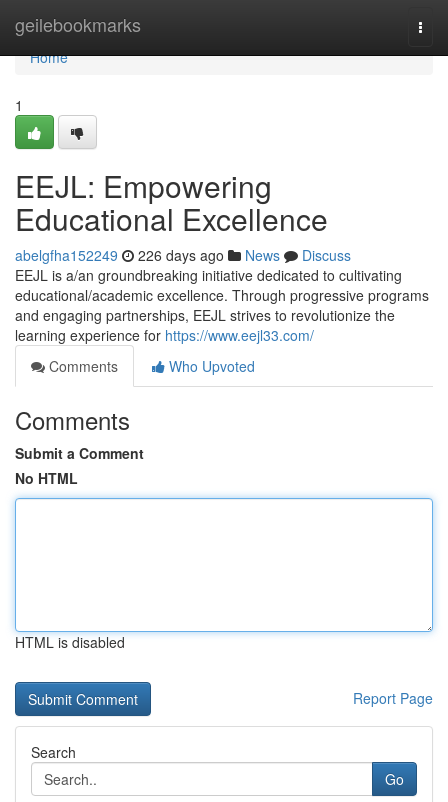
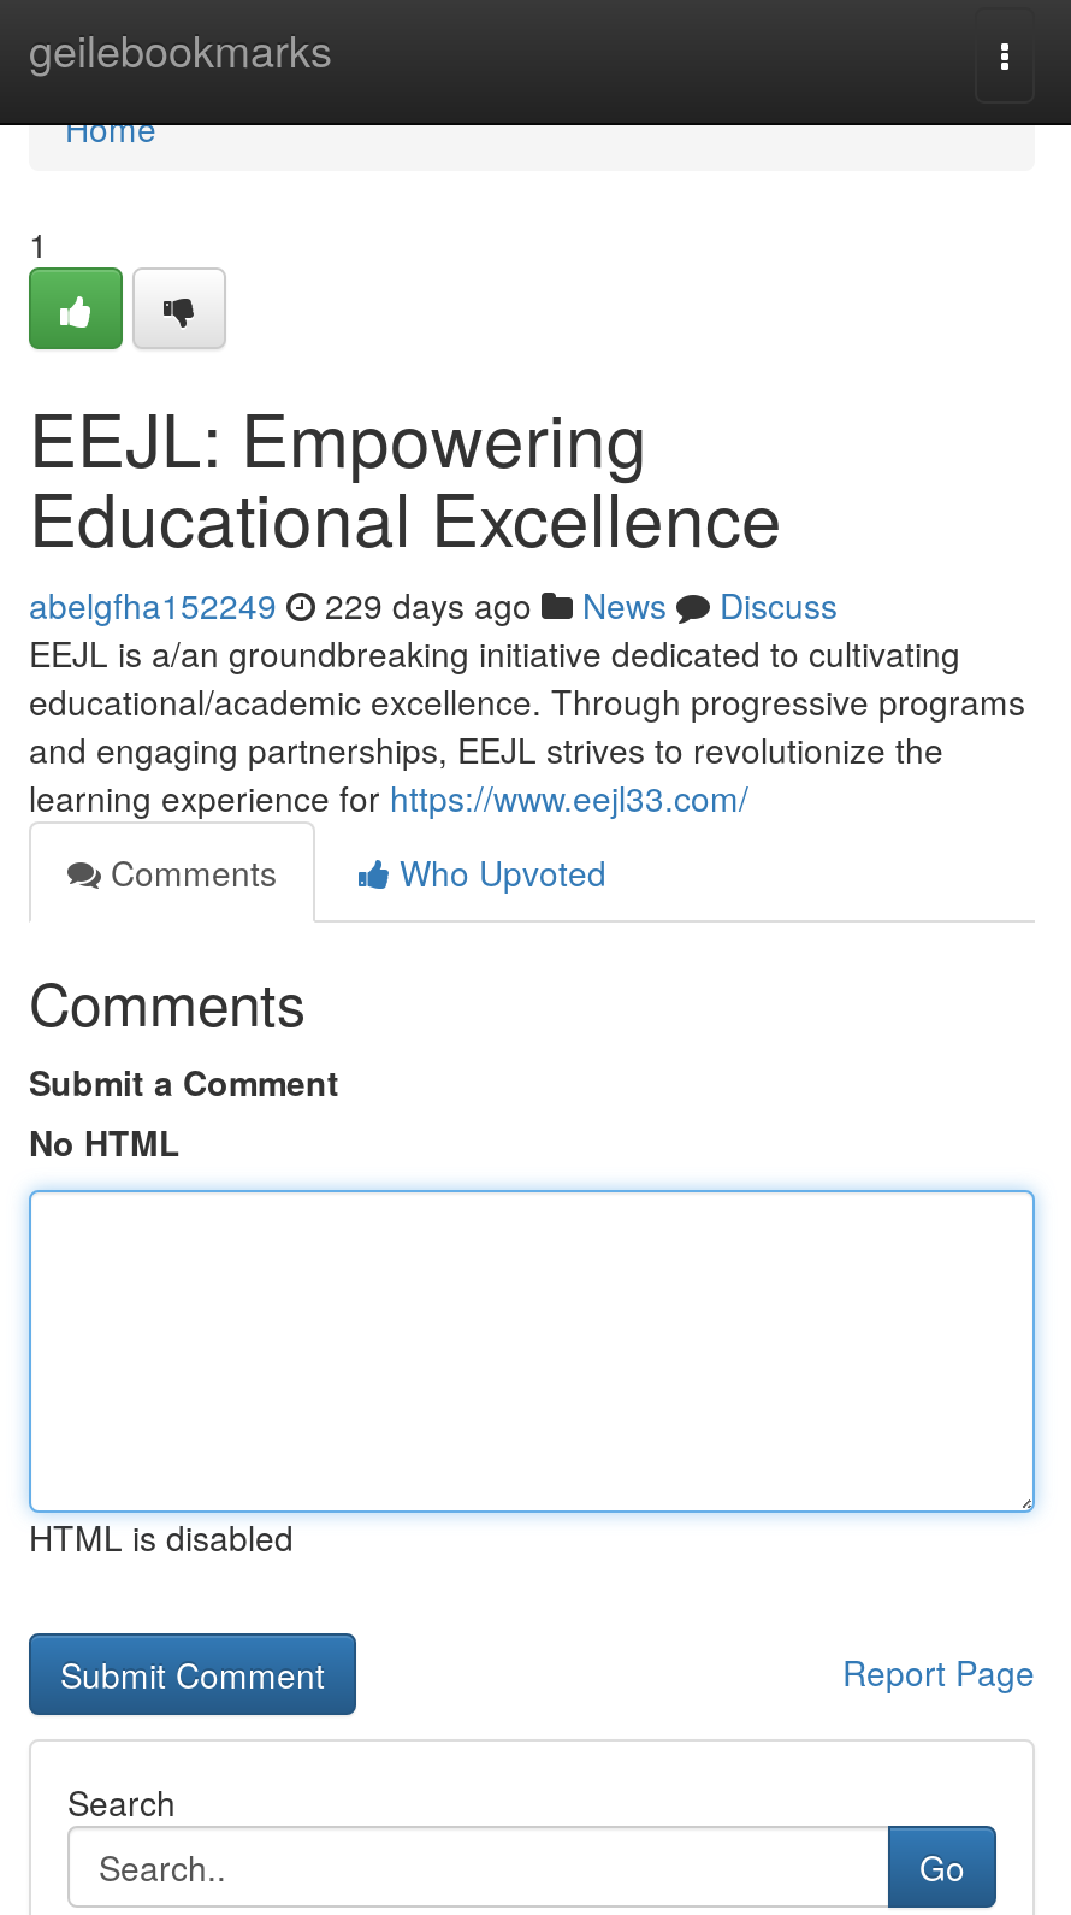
- abelgfha152249 226 days ago News Discuss
+ abelgfha152249 229 days ago News Discuss
